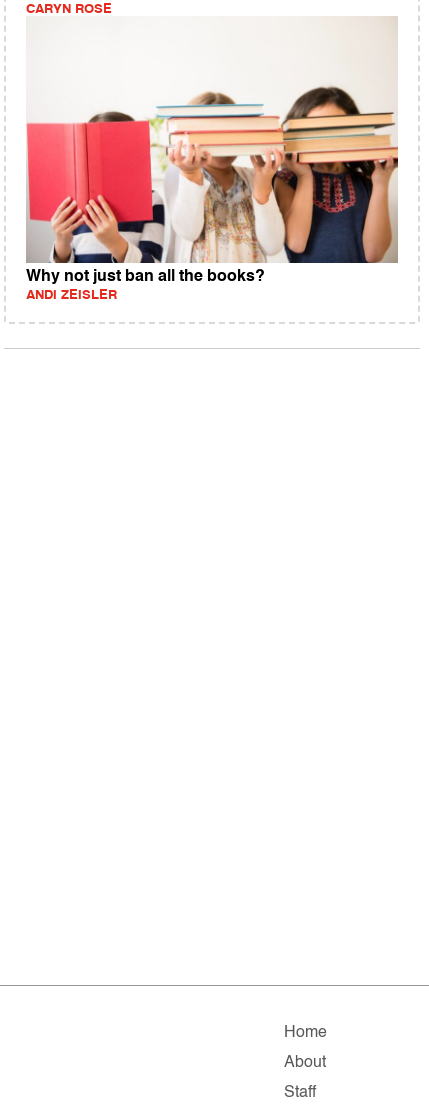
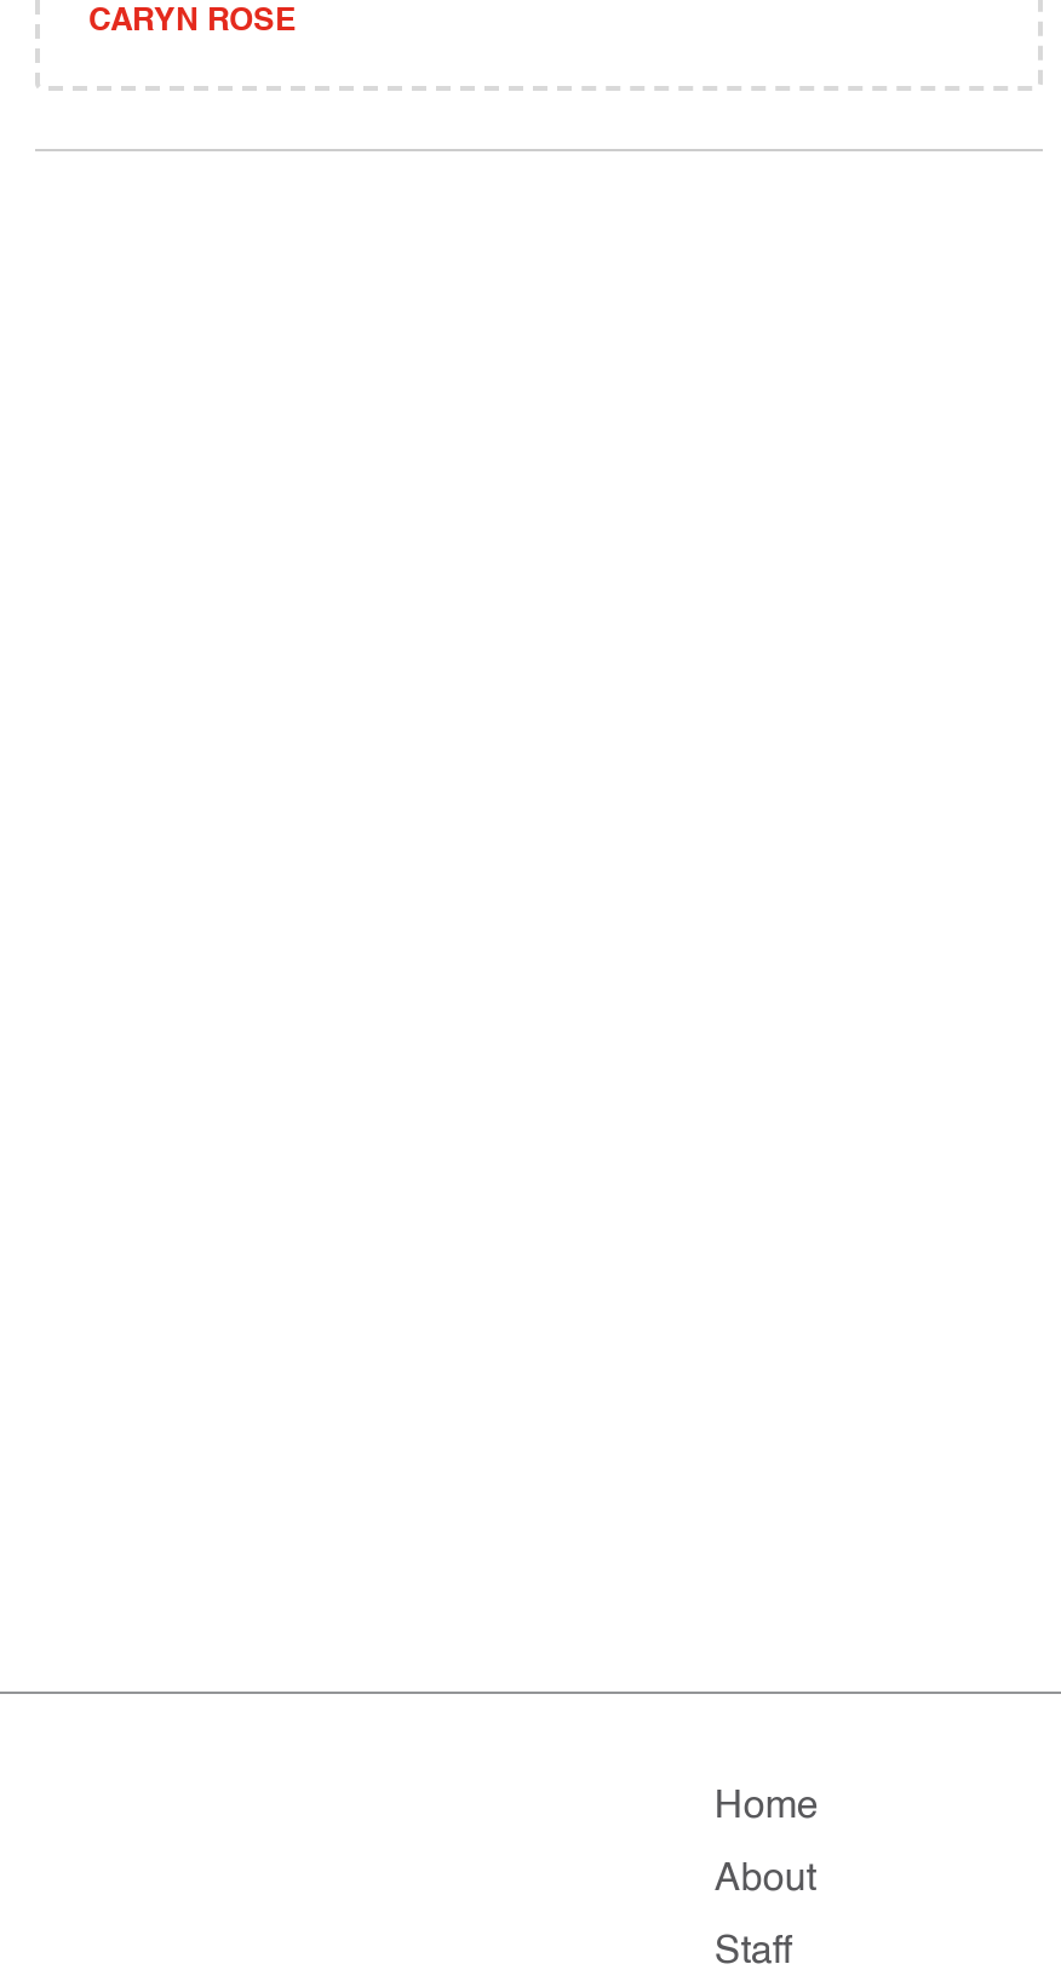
- [image]
- Why not just ban all the books?
- ANDI ZEISLER
